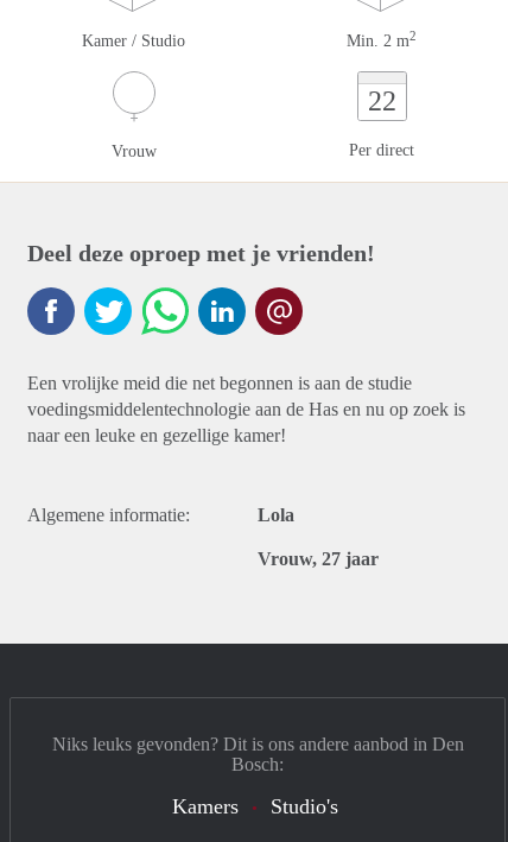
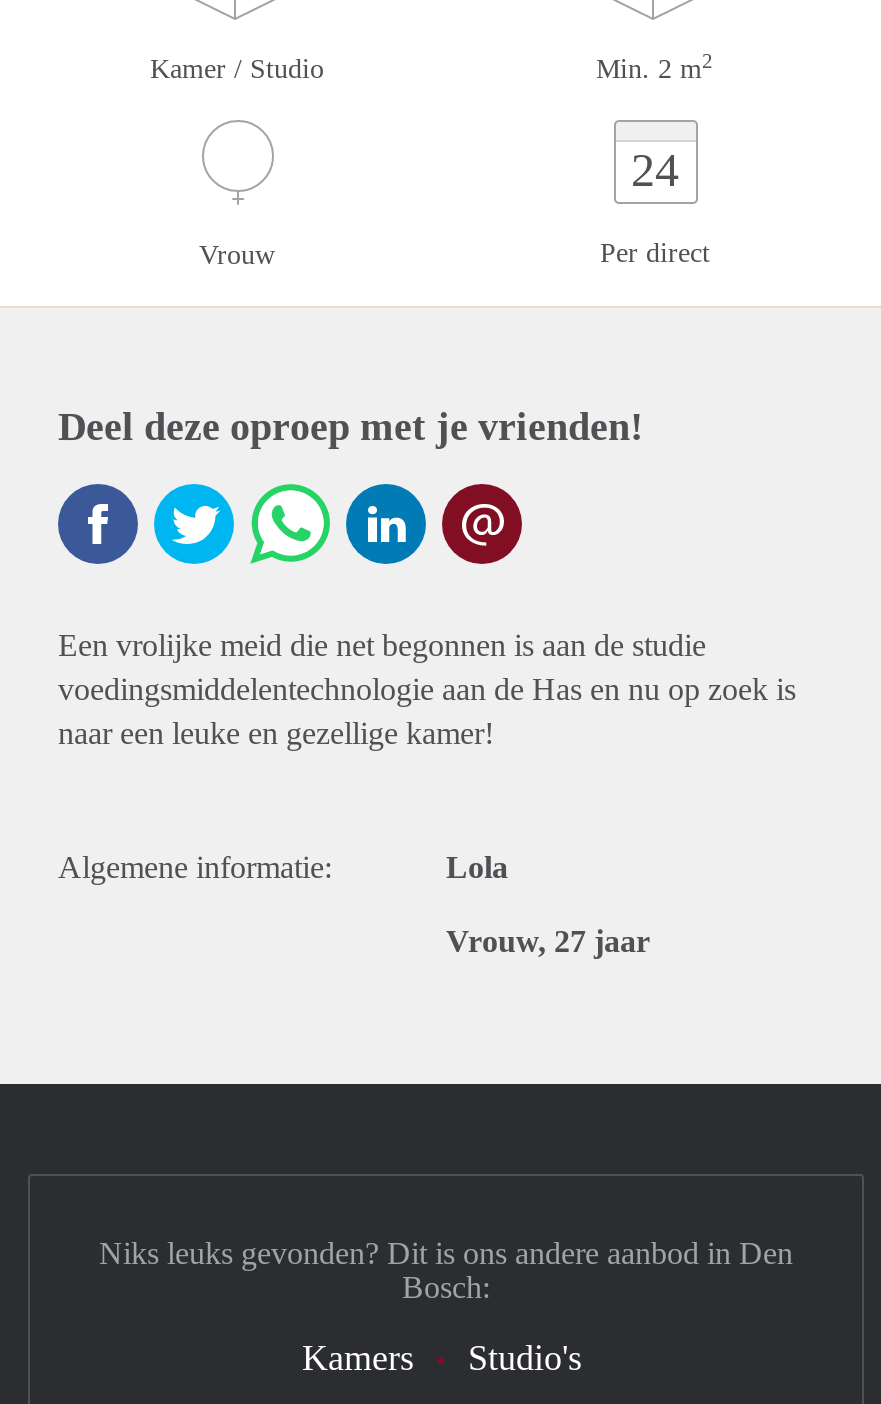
- 22
+ 24
